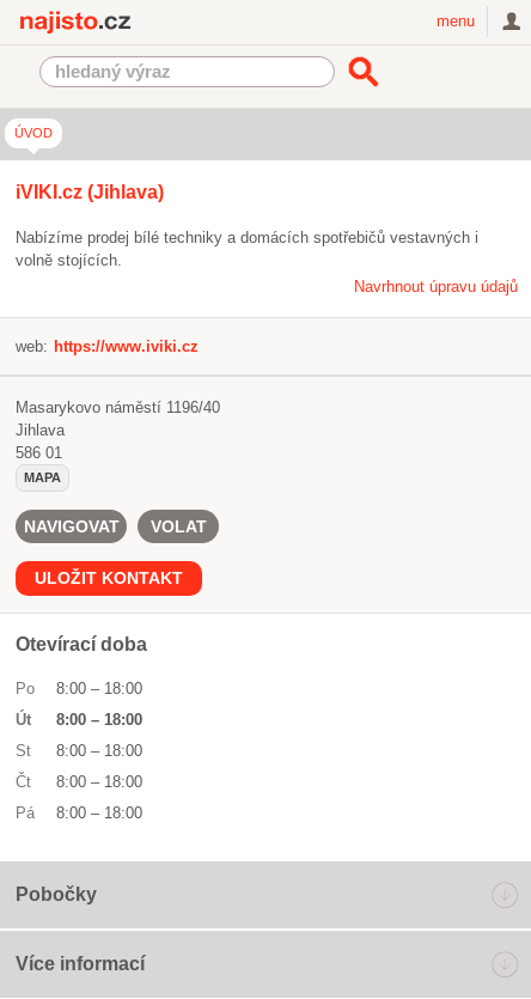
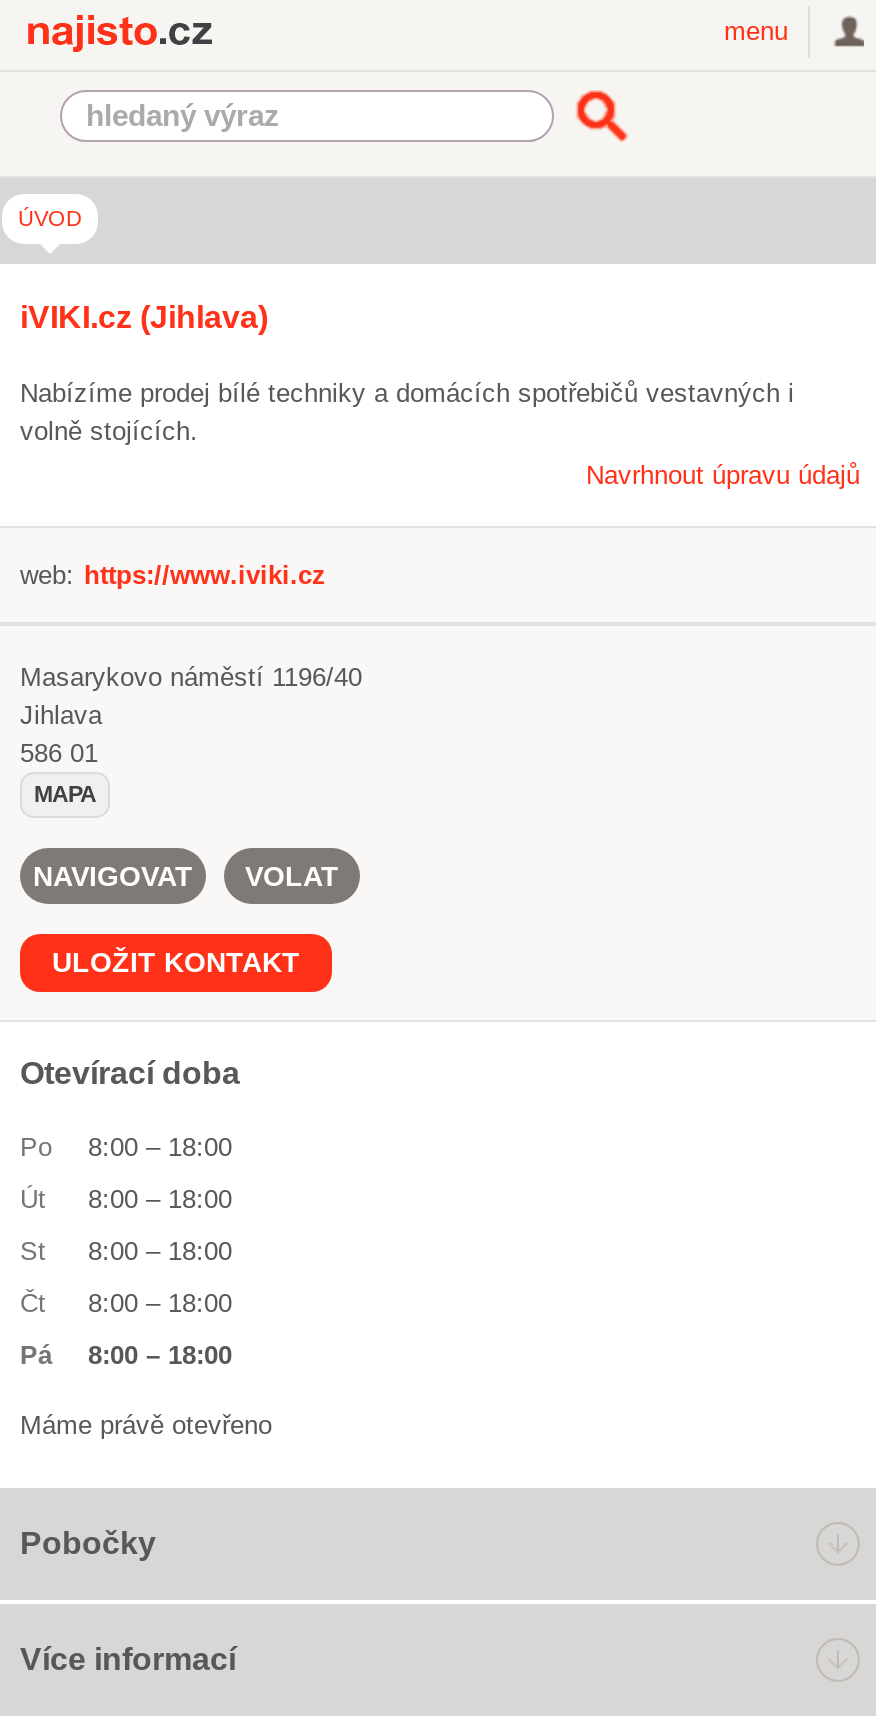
+ Máme právě otevřeno
